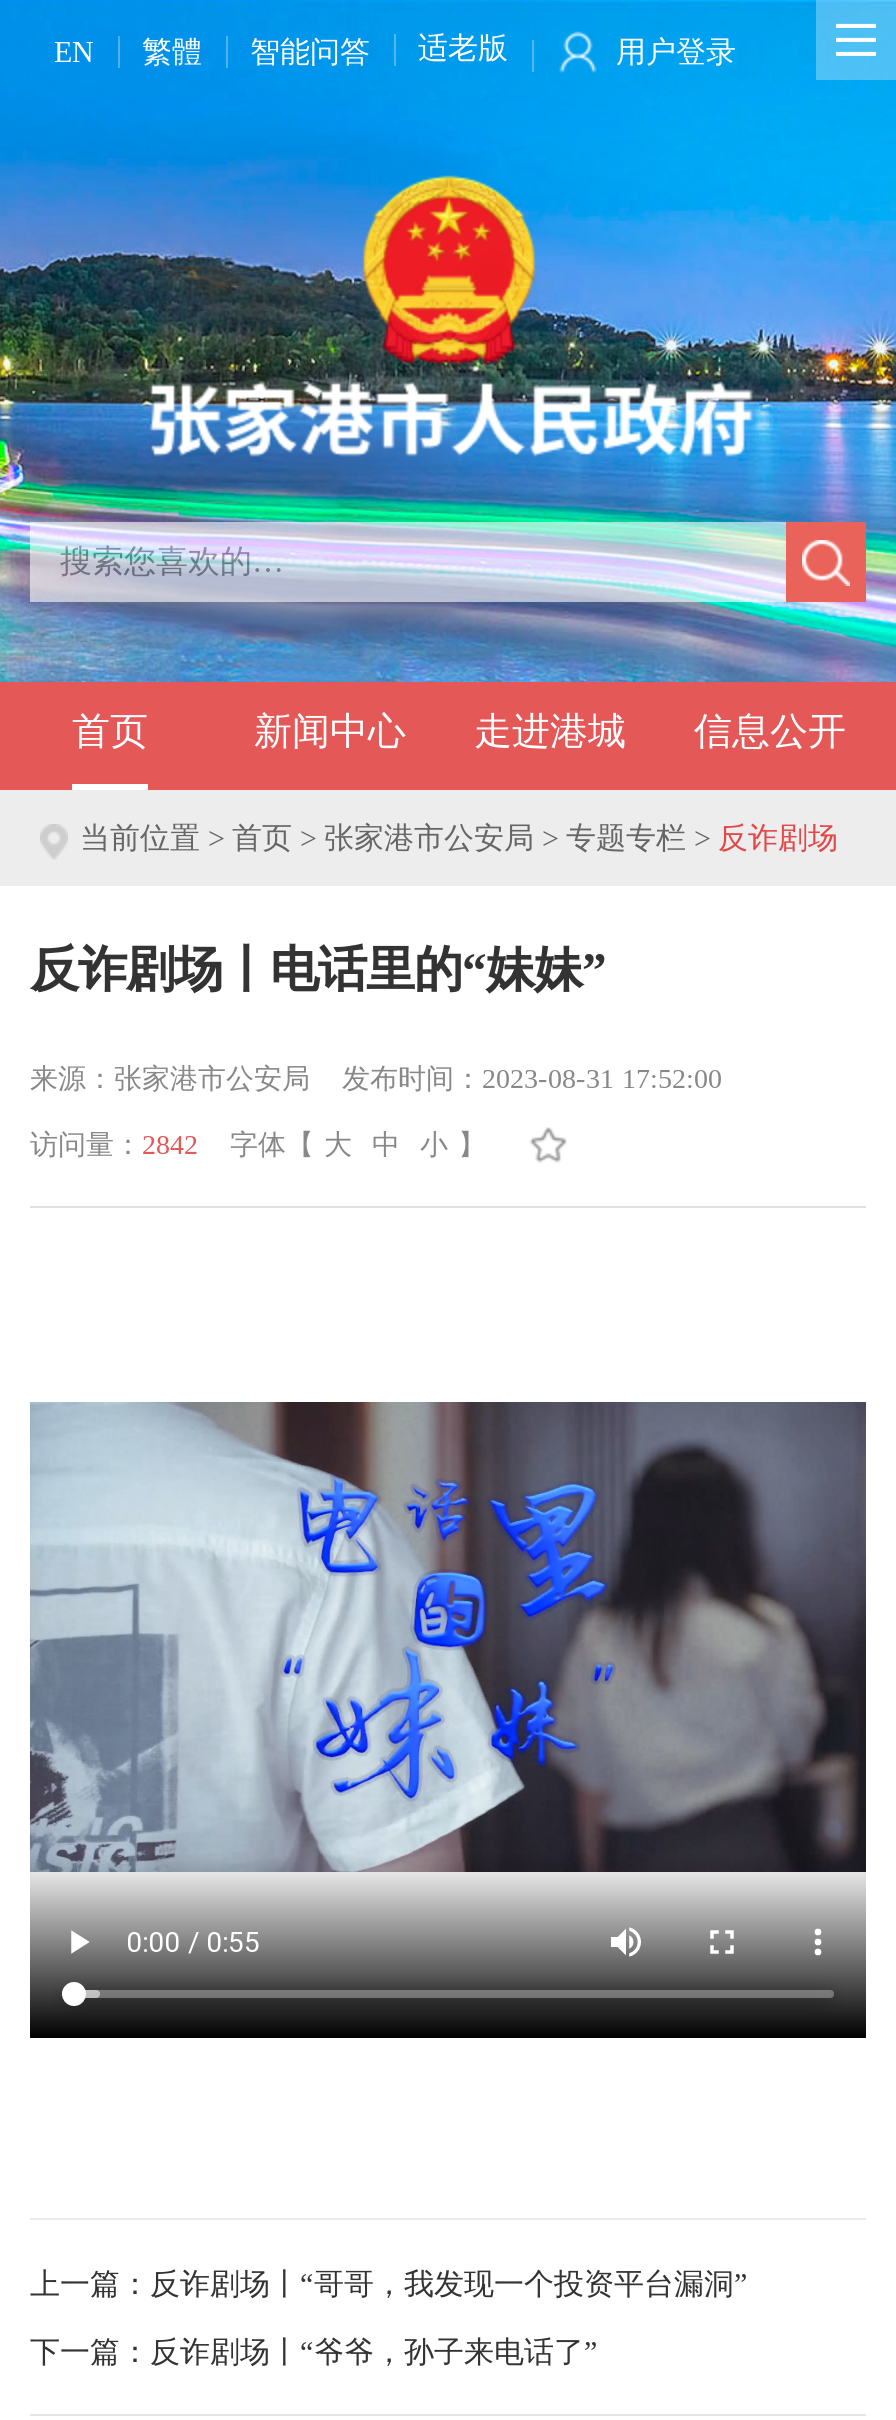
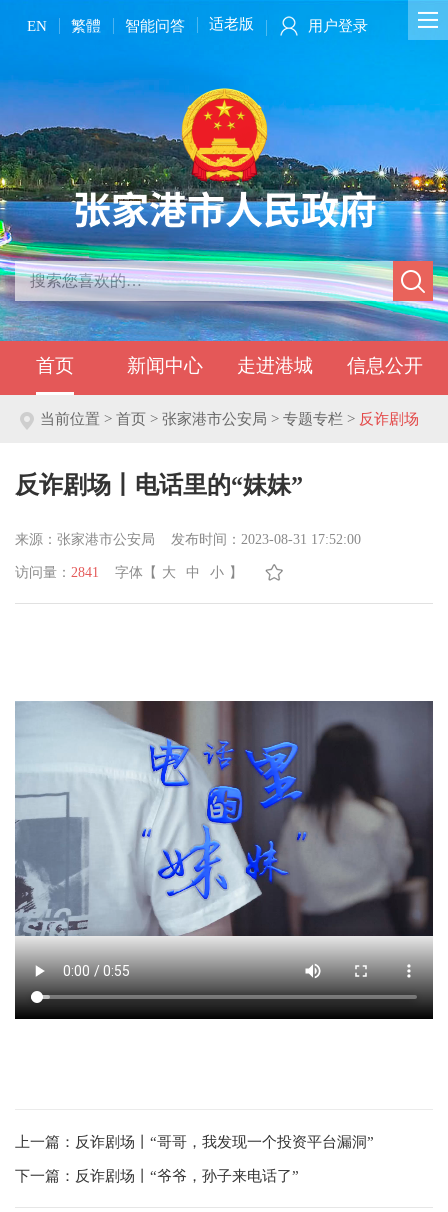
- 访问量：2842 字体【 大 中 小 】
+ 访问量：2841 字体【 大 中 小 】
